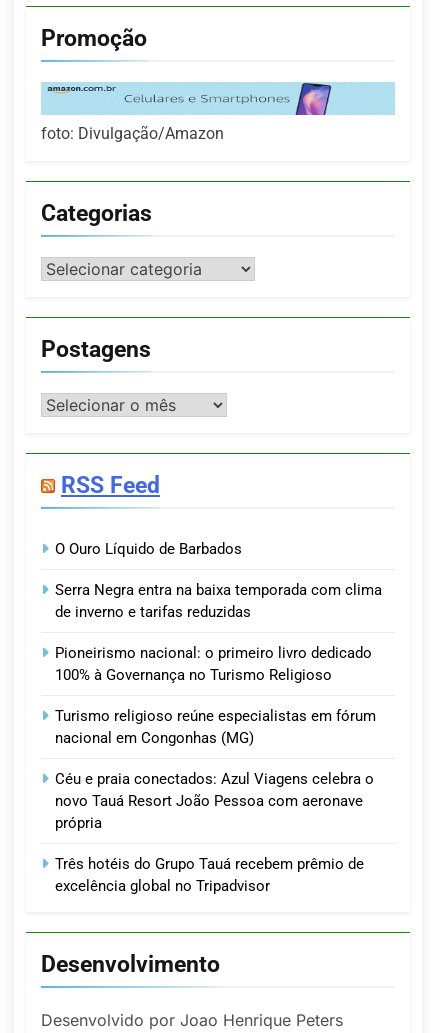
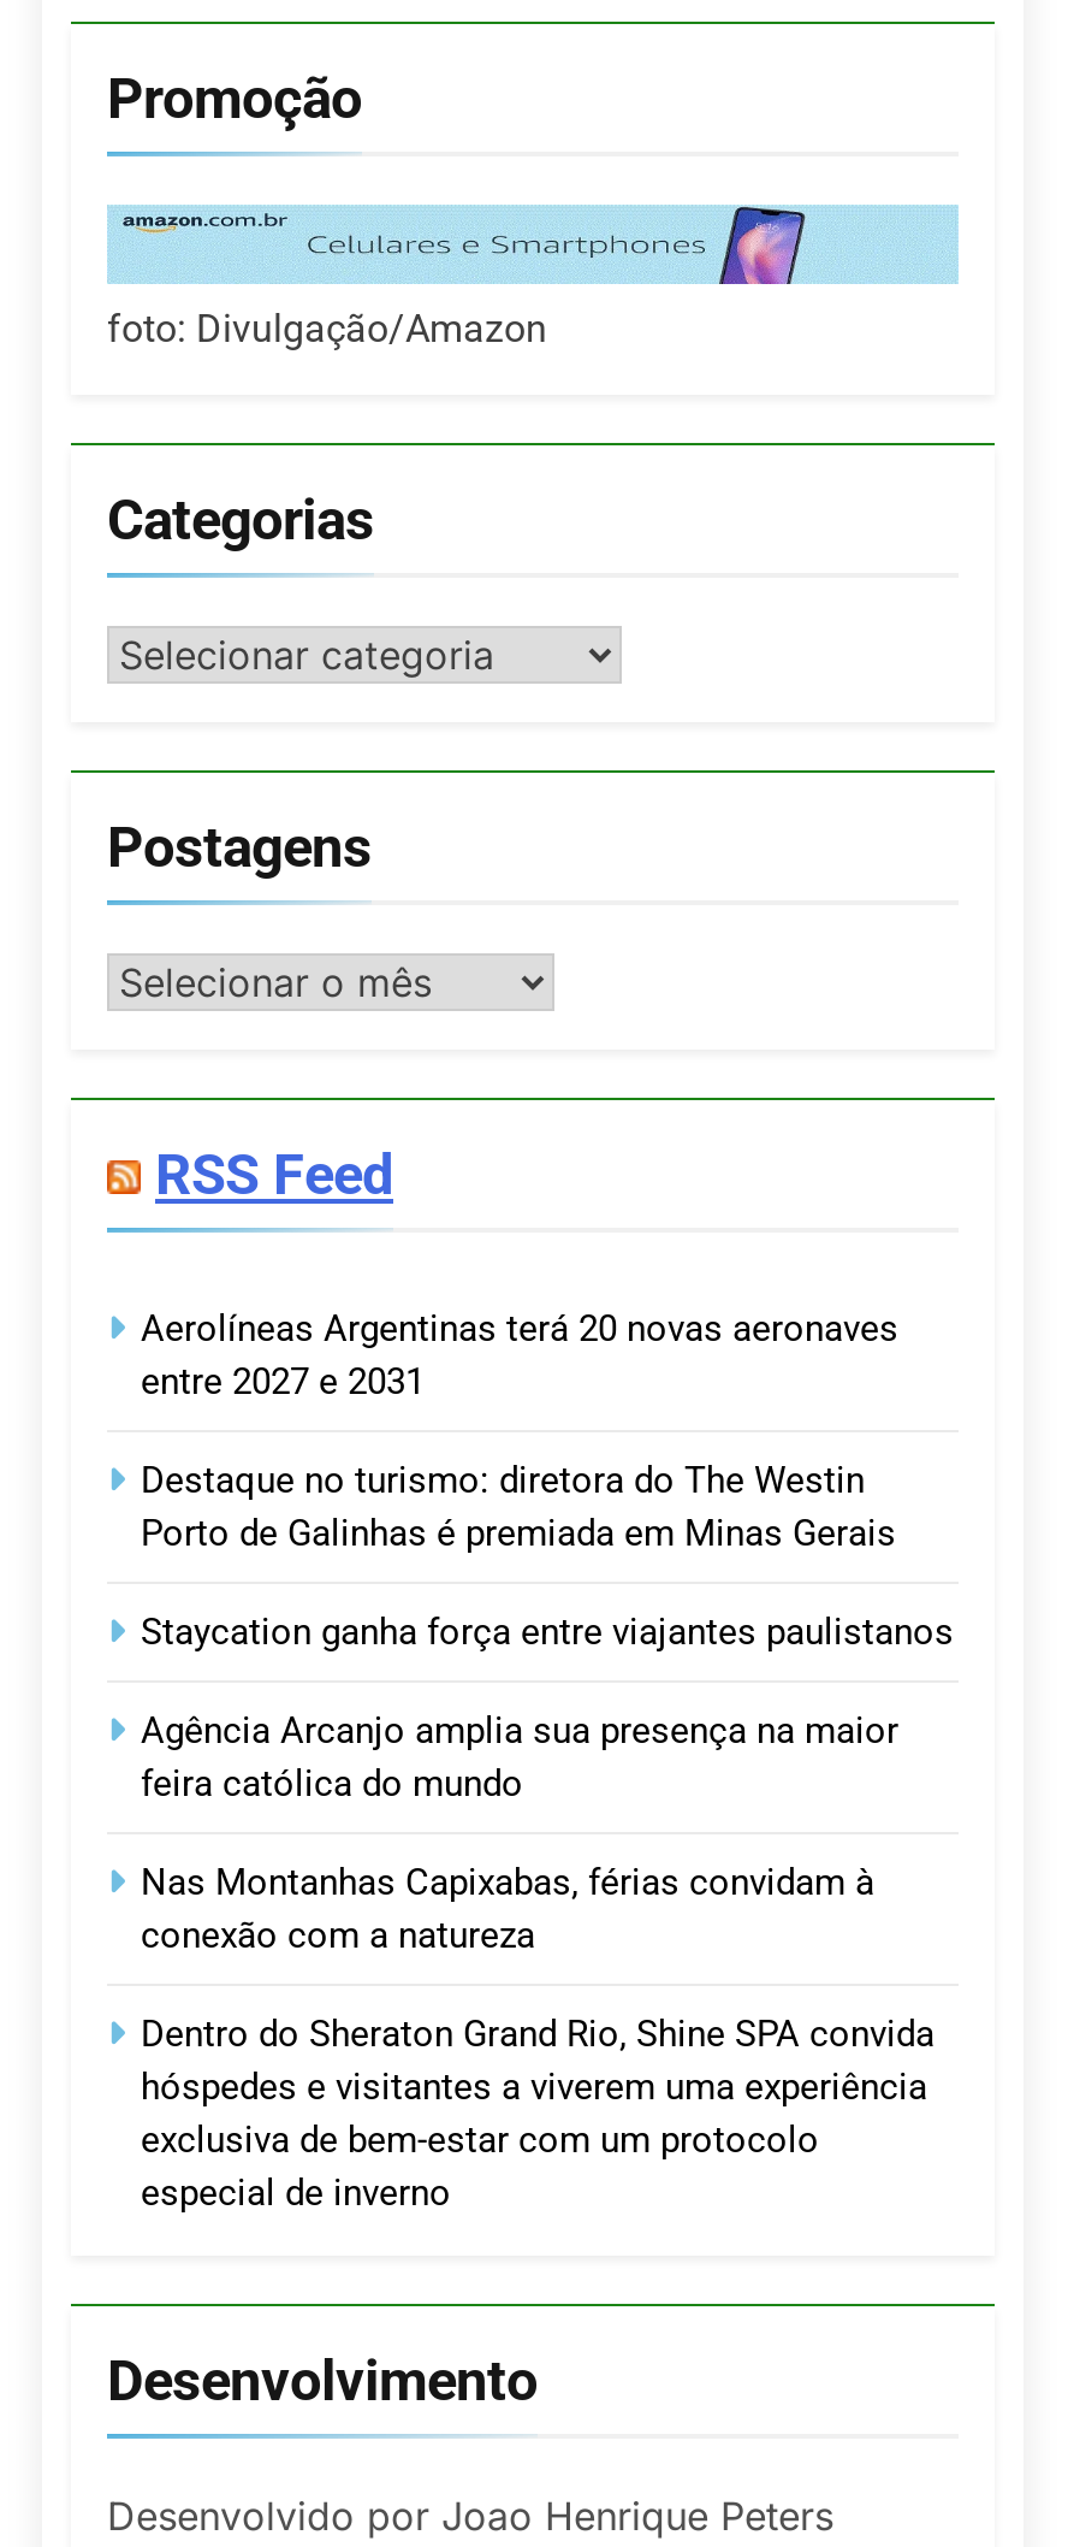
- O Ouro Líquido de Barbados
+ Aerolíneas Argentinas terá 20 novas aeronaves
+ entre 2027 e 2031

- Serra Negra entra na baixa temporada com clima
- de inverno e tarifas reduzidas
+ Destaque no turismo: diretora do The Westin
+ Porto de Galinhas é premiada em Minas Gerais

- Pioneirismo nacional: o primeiro livro dedicado
- 100% à Governança no Turismo Religioso
+ Staycation ganha força entre viajantes paulistanos

- Turismo religioso reúne especialistas em fórum
- nacional em Congonhas (MG)
+ Agência Arcanjo amplia sua presença na maior
+ feira católica do mundo

- Céu e praia conectados: Azul Viagens celebra o
- novo Tauá Resort João Pessoa com aeronave
- própria
+ Nas Montanhas Capixabas, férias convidam à
+ conexão com a natureza

- Três hotéis do Grupo Tauá recebem prêmio de
- excelência global no Tripadvisor
+ Dentro do Sheraton Grand Rio, Shine SPA convida
+ hóspedes e visitantes a viverem uma experiência
+ exclusiva de bem-estar com um protocolo
+ especial de inverno
